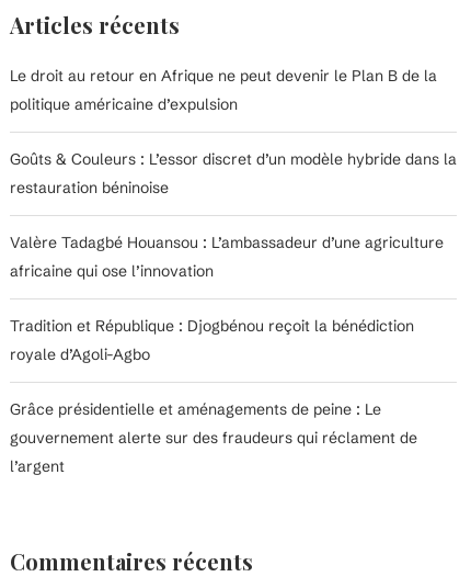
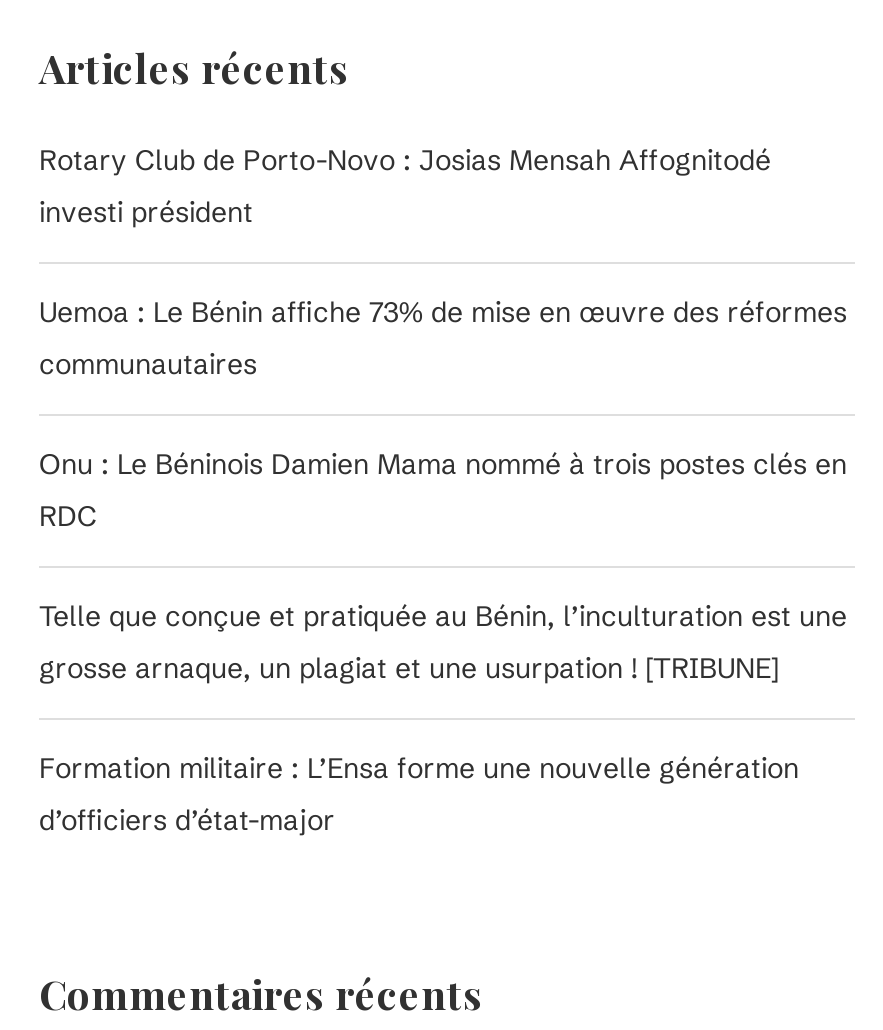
- Le droit au retour en Afrique ne peut devenir le Plan B de la
- politique américaine d’expulsion
+ Rotary Club de Porto-Novo : Josias Mensah Affognitodé
+ investi président

- Goûts & Couleurs : L’essor discret d’un modèle hybride dans la
- restauration béninoise
+ Uemoa : Le Bénin affiche 73% de mise en œuvre des réformes
+ communautaires

- Valère Tadagbé Houansou : L’ambassadeur d’une agriculture
- africaine qui ose l’innovation
+ Onu : Le Béninois Damien Mama nommé à trois postes clés en
+ RDC

- Tradition et République : Djogbénou reçoit la bénédiction
- royale d’Agoli-Agbo
+ Telle que conçue et pratiquée au Bénin, l’inculturation est une
+ grosse arnaque, un plagiat et une usurpation ! [TRIBUNE]

- Grâce présidentielle et aménagements de peine : Le
- gouvernement alerte sur des fraudeurs qui réclament de
- l’argent
+ Formation militaire : L’Ensa forme une nouvelle génération
+ d’officiers d’état-major
